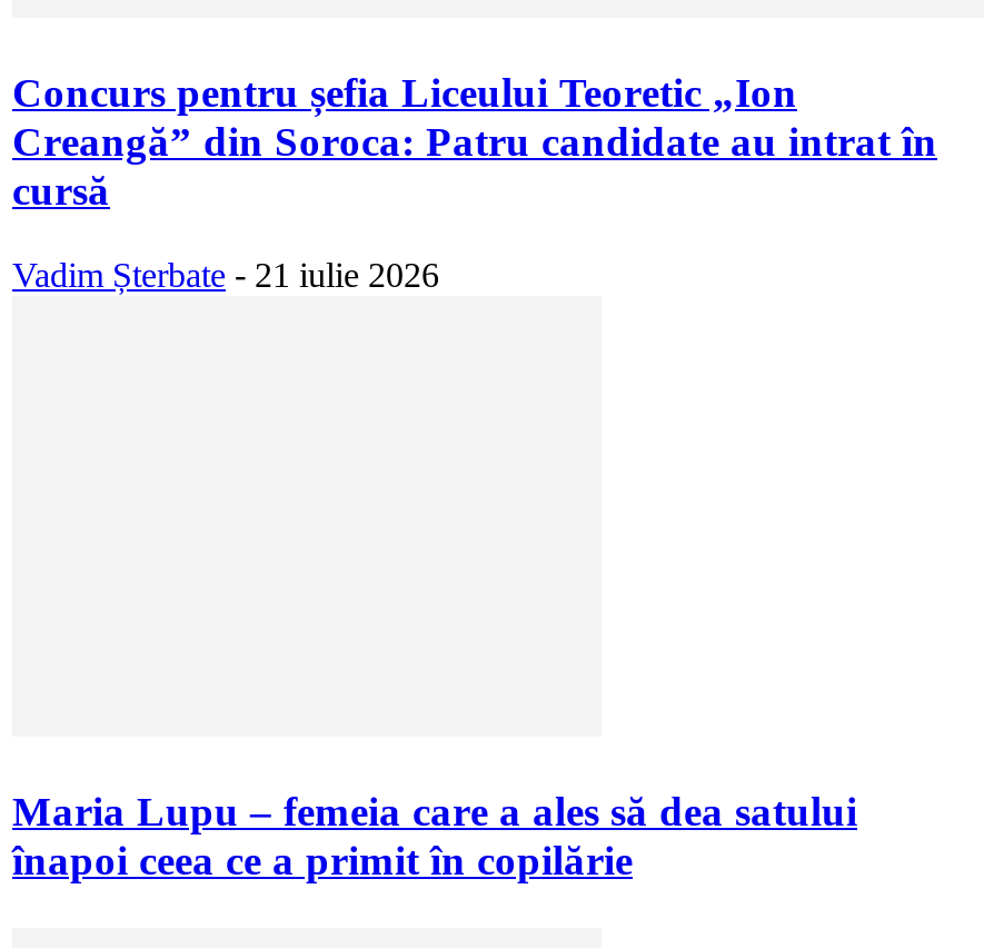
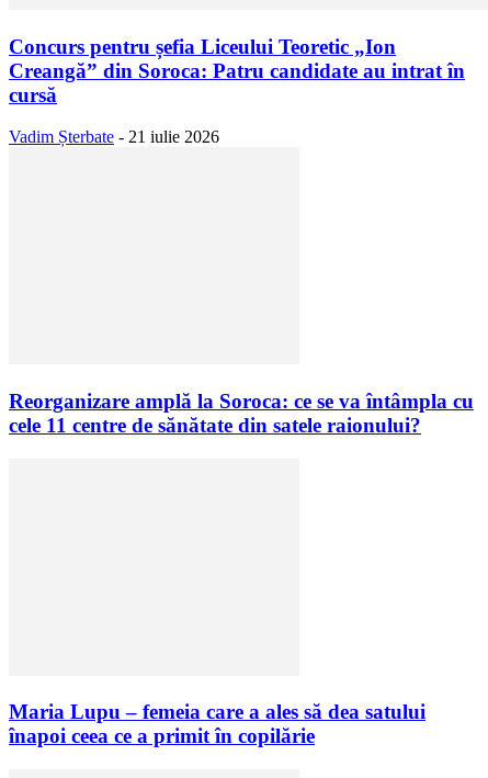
+ Reorganizare amplă la Soroca: ce se va întâmpla cu
+ cele 11 centre de sănătate din satele raionului?
